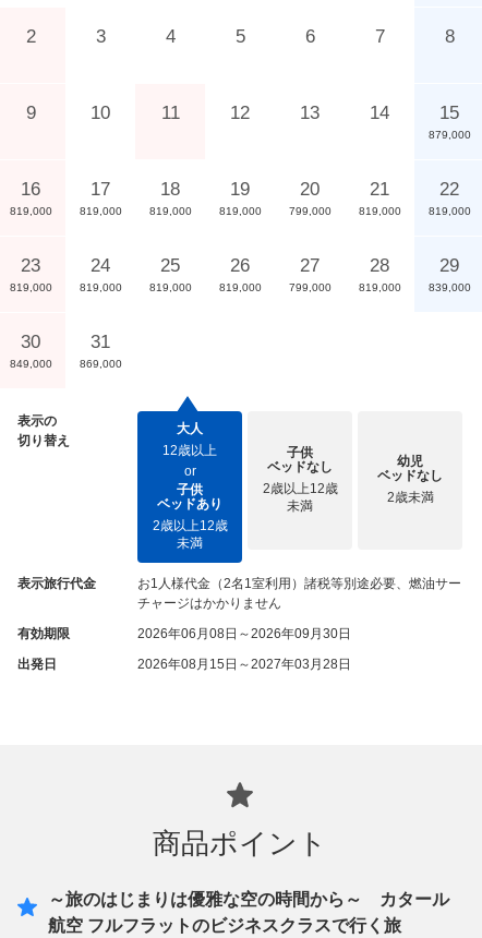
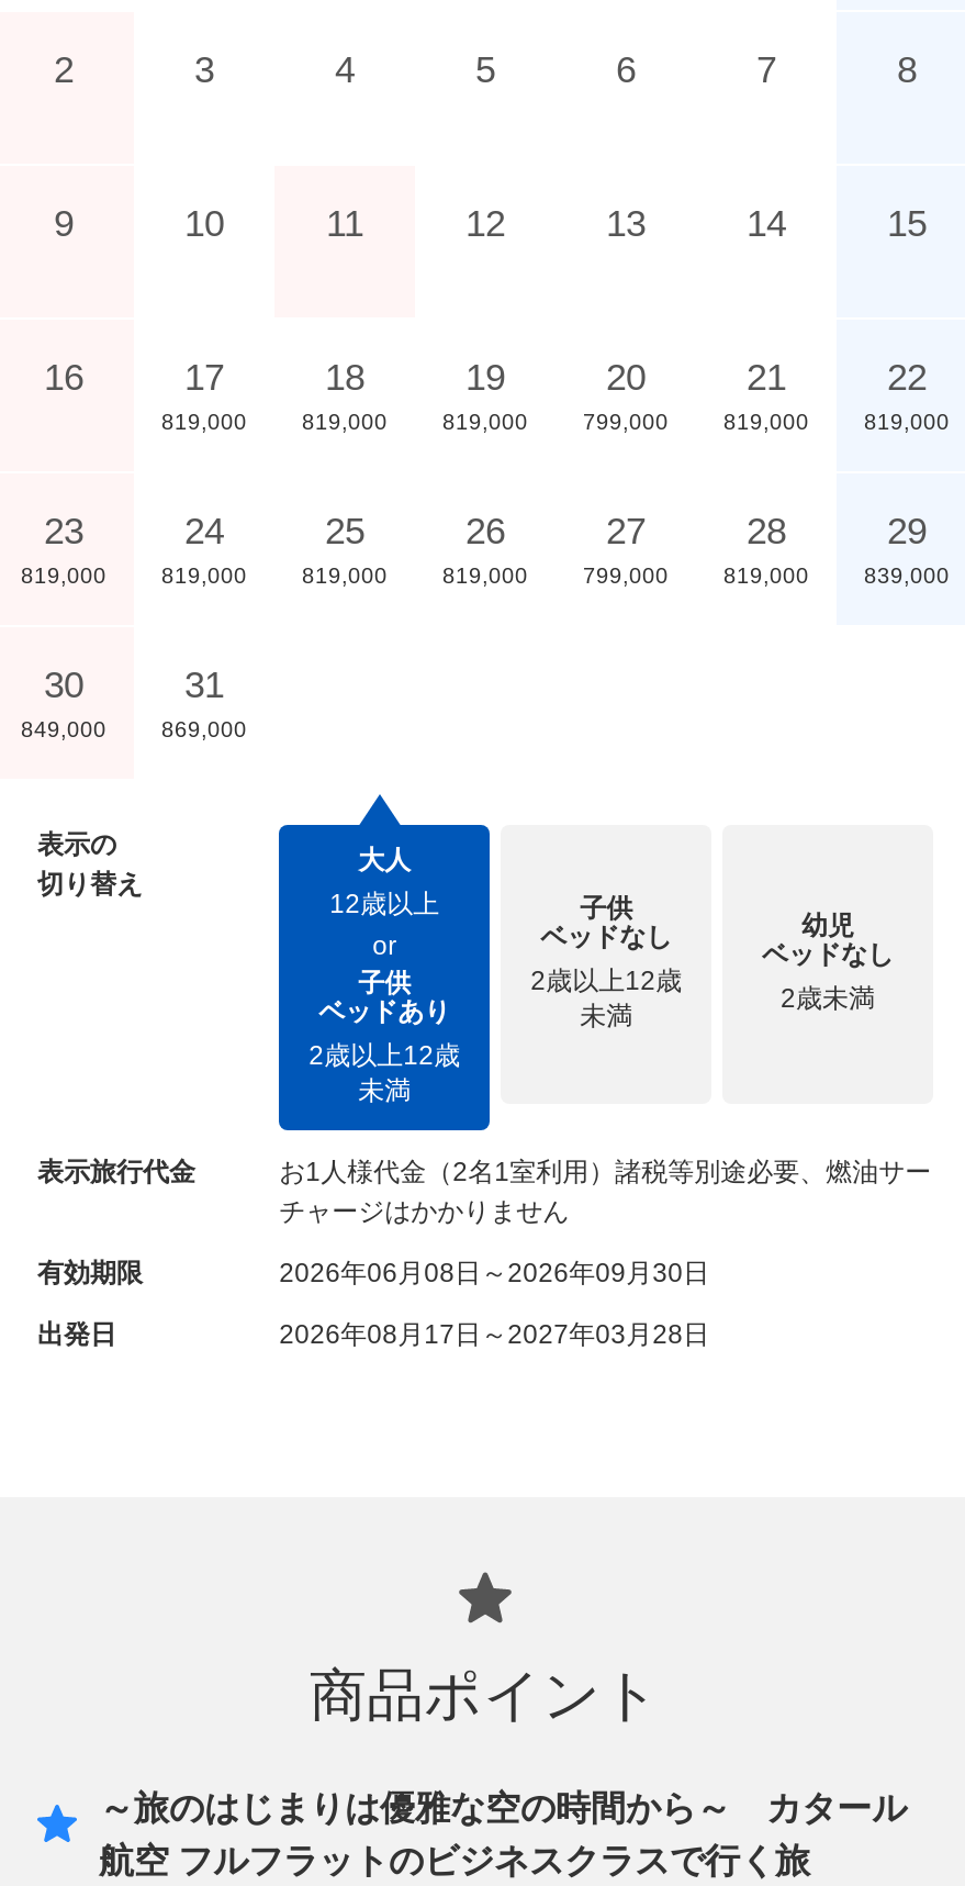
- 879,000

- 819,000

- 2026年08月15日～2027年03月28日
+ 2026年08月17日～2027年03月28日
